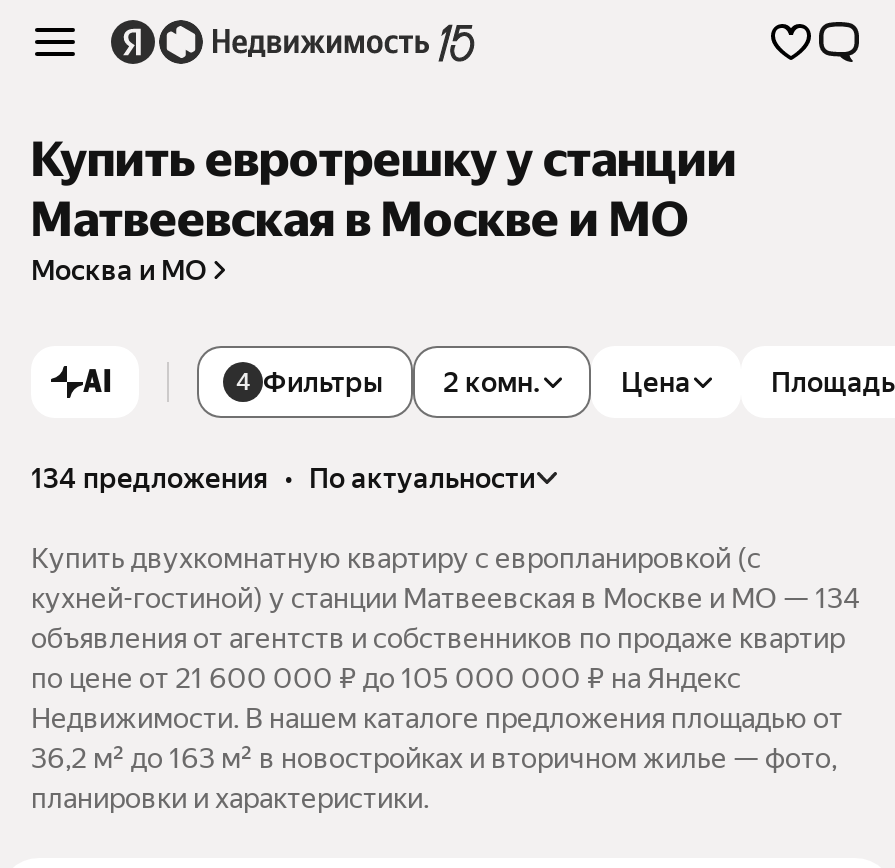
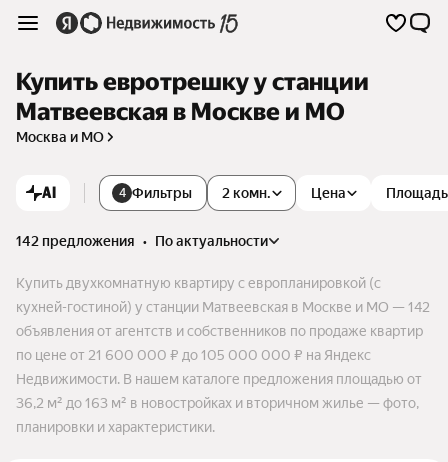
- 134 предложения • по актуальности
+ 142 предложения • по актуальности

- кухней-гостиной) у станции Матвеевская в Москве и МО — 134
+ кухней-гостиной) у станции Матвеевская в Москве и МО — 142
